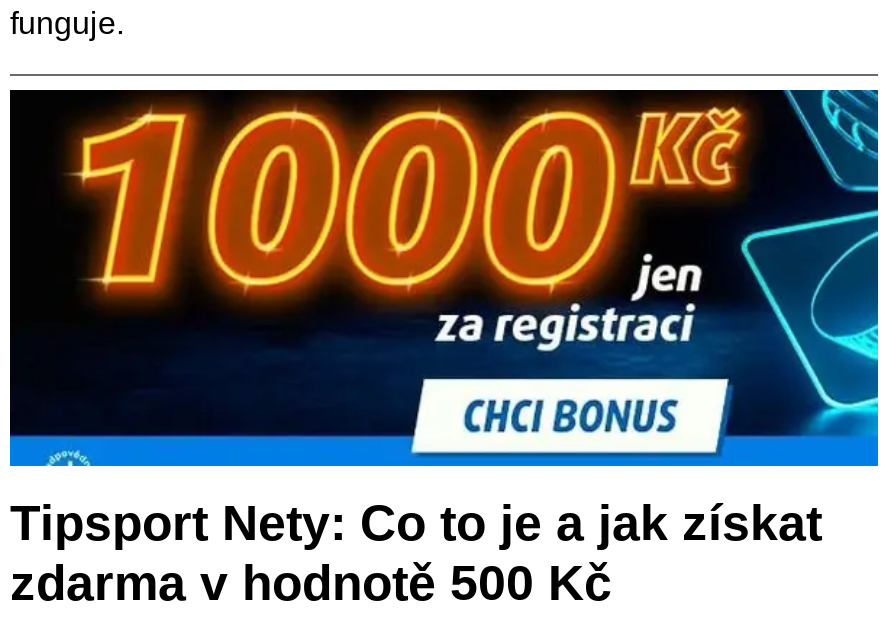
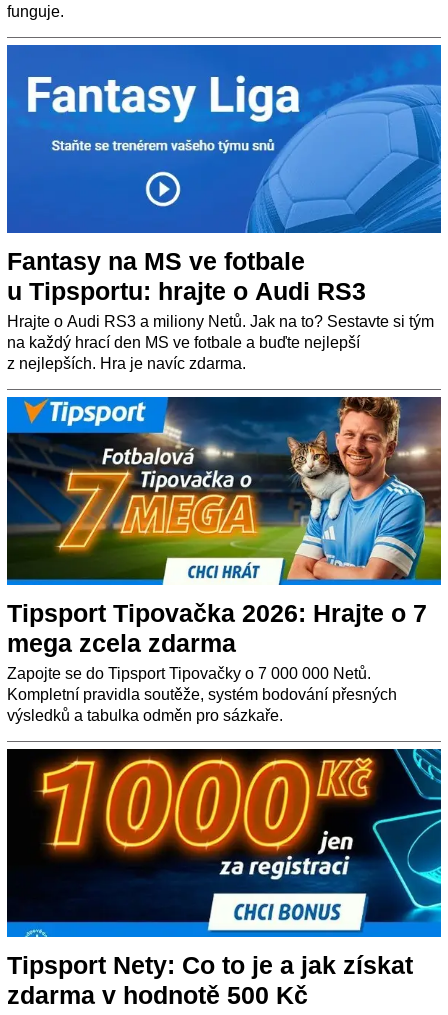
+ [image]
+ Fantasy na MS ve fotbale
+ u Tipsportu: hrajte o Audi RS3
+ Hrajte o Audi RS3 a miliony Netů. Jak na to? Sestavte si tým
+ na každý hrací den MS ve fotbale a buďte nejlepší
+ z nejlepších. Hra je navíc zdarma.

+ [image]
+ Tipsport Tipovačka 2026: Hrajte o 7
+ mega zcela zdarma
+ Zapojte se do Tipsport Tipovačky o 7 000 000 Netů.
+ Kompletní pravidla soutěže, systém bodování přesných
+ výsledků a tabulka odměn pro sázkaře.
